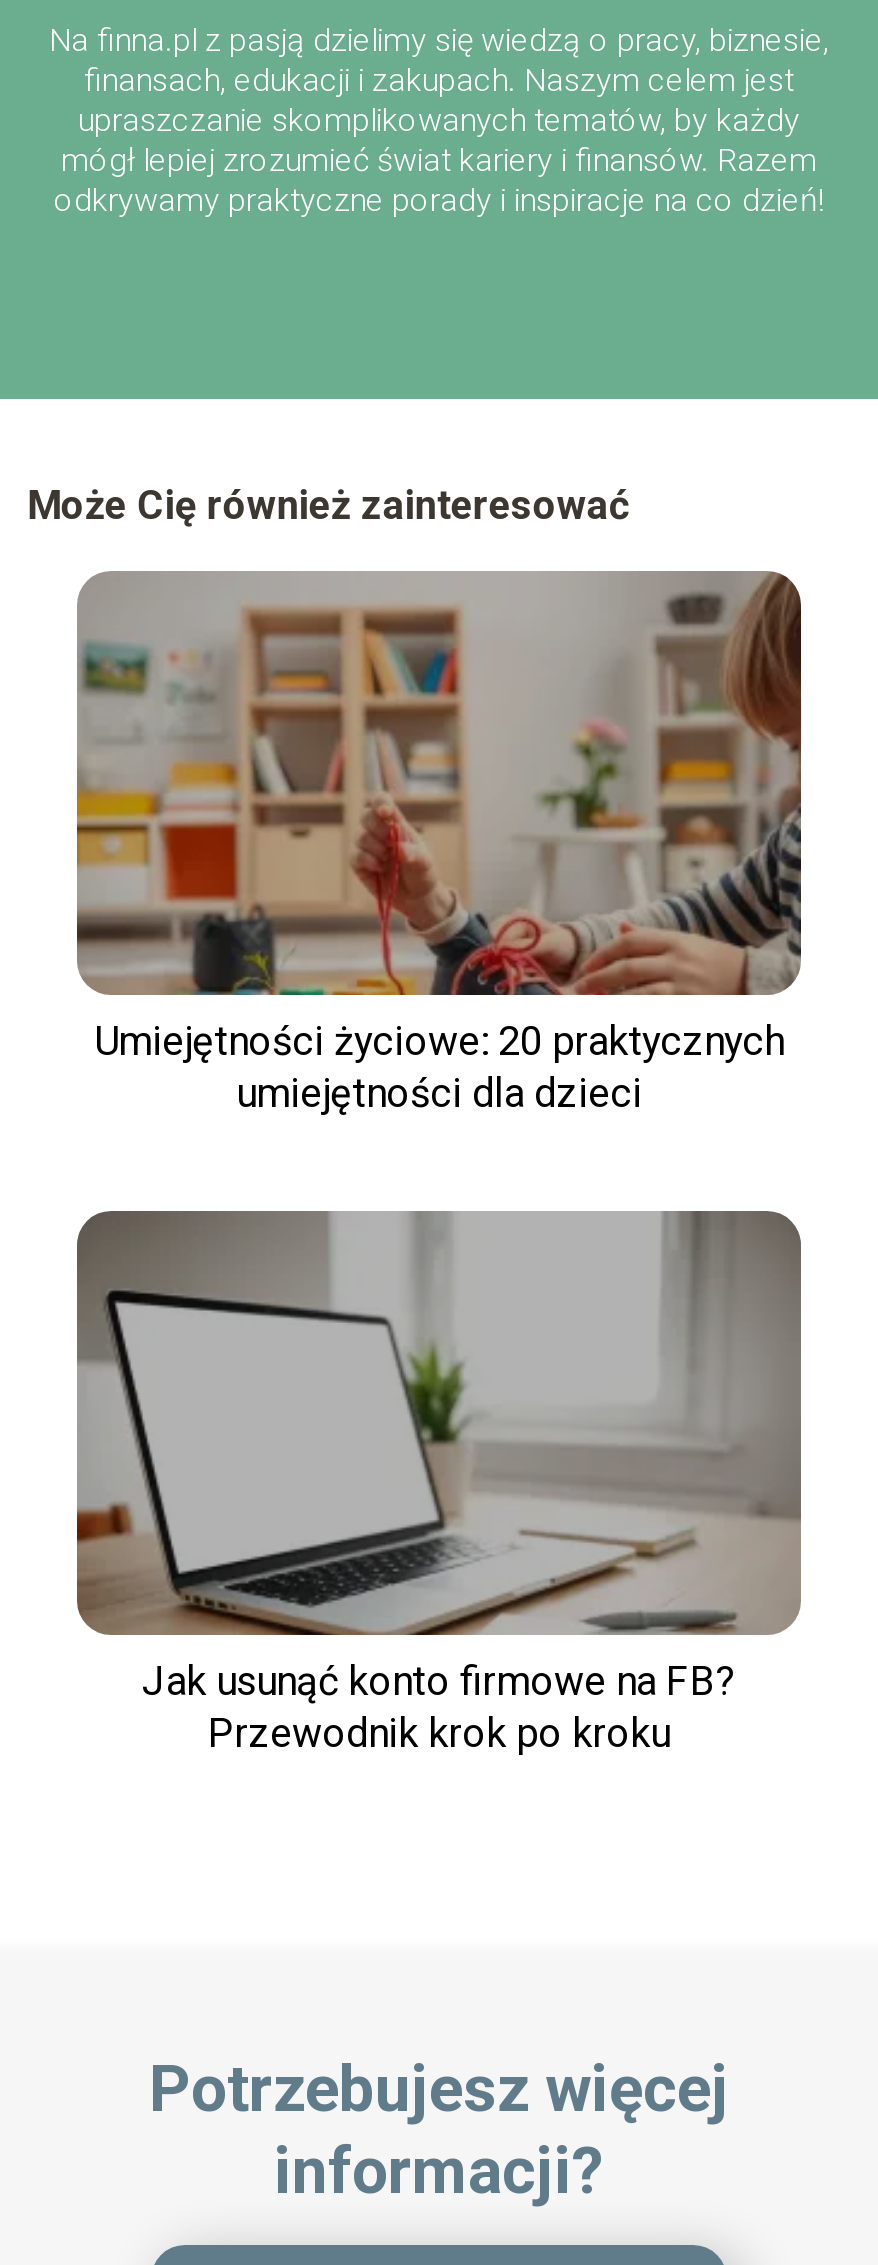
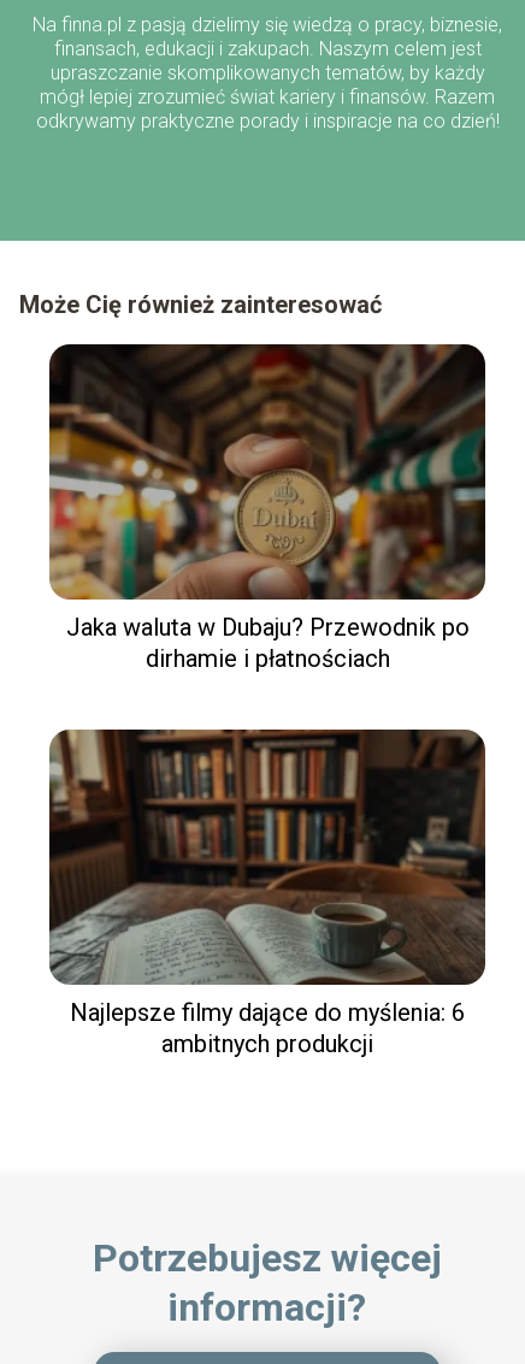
- [image]
- Umiejętności życiowe: 20 praktycznych
- umiejętności dla dzieci
+ [image]
+ Jaka waluta w Dubaju? Przewodnik po
+ dirhamie i płatnościach

- [image]
- Jak usunąć konto firmowe na FB?
- Przewodnik krok po kroku
+ [image]
+ Najlepsze filmy dające do myślenia: 6
+ ambitnych produkcji
